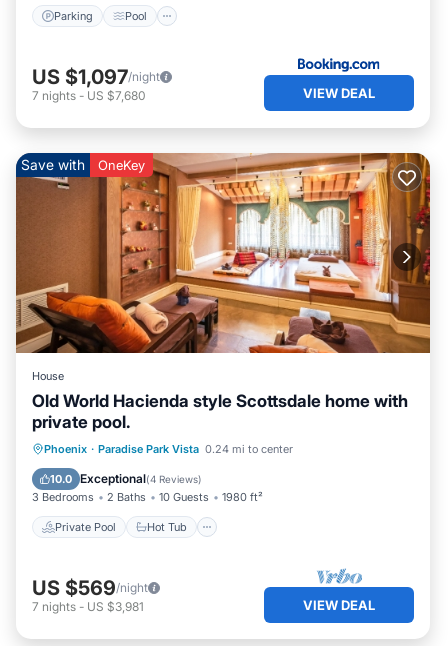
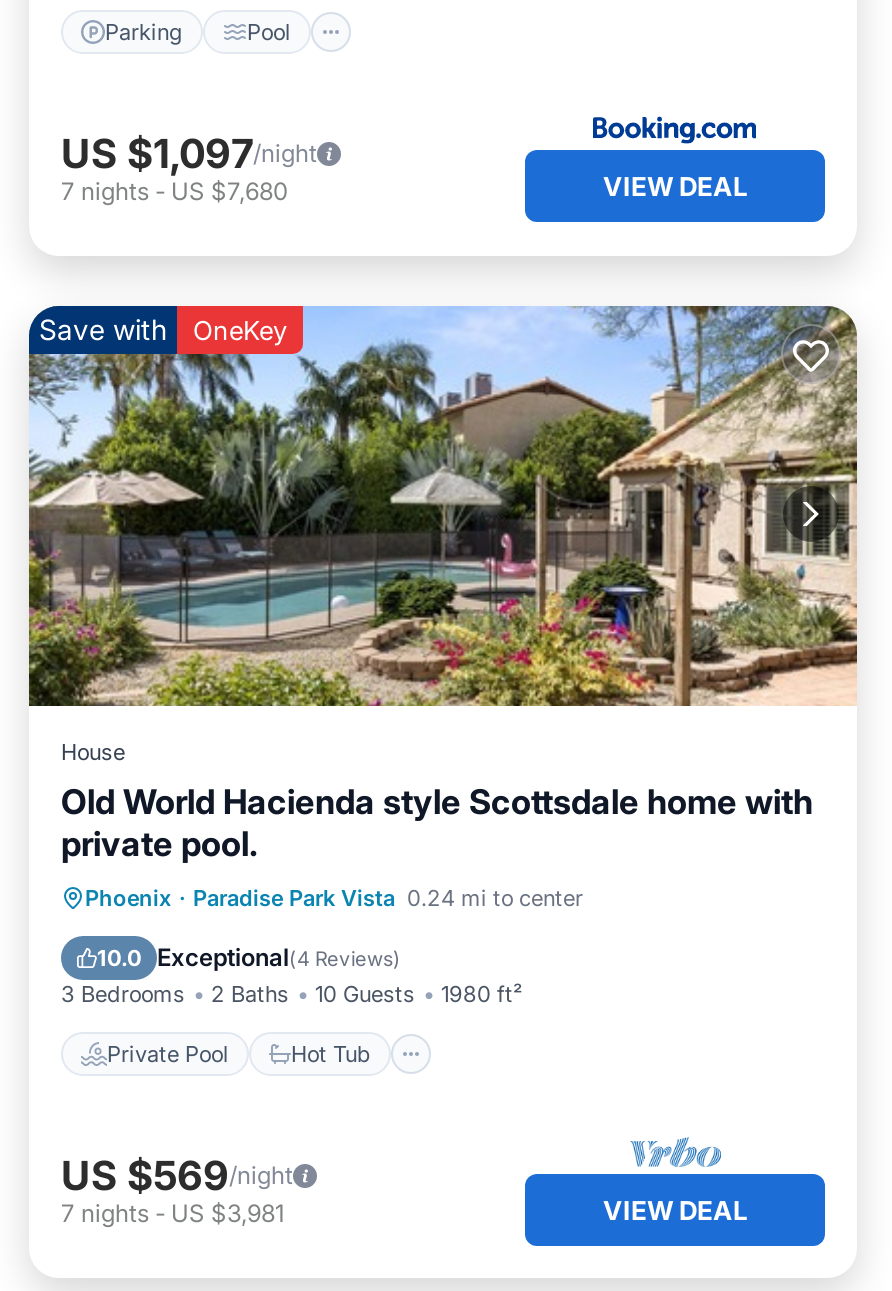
- [image]
+ [image]
